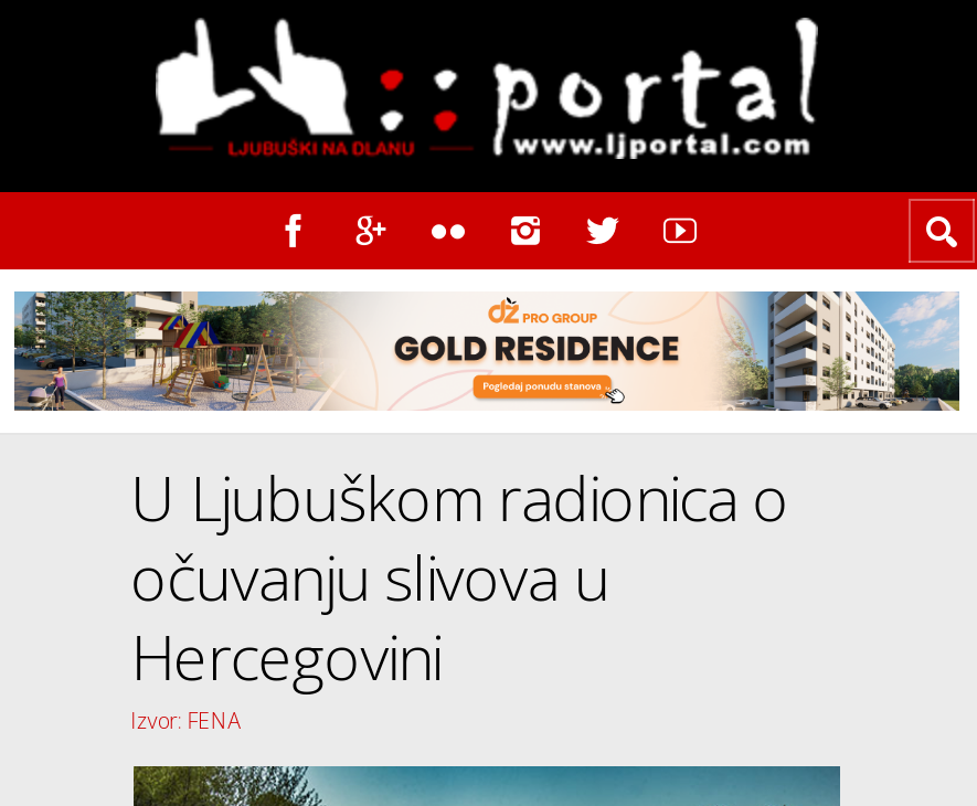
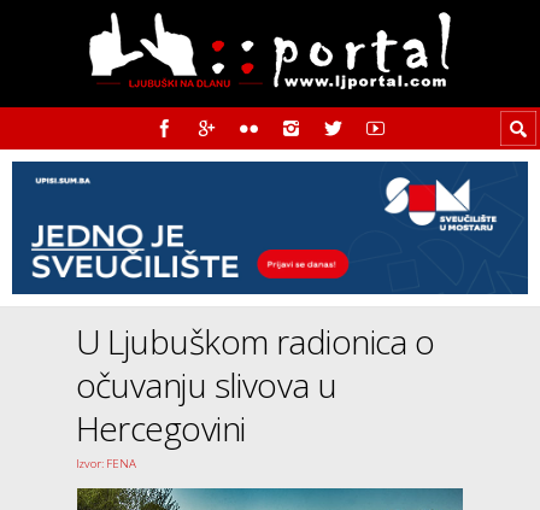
- [image]
+ [image]
